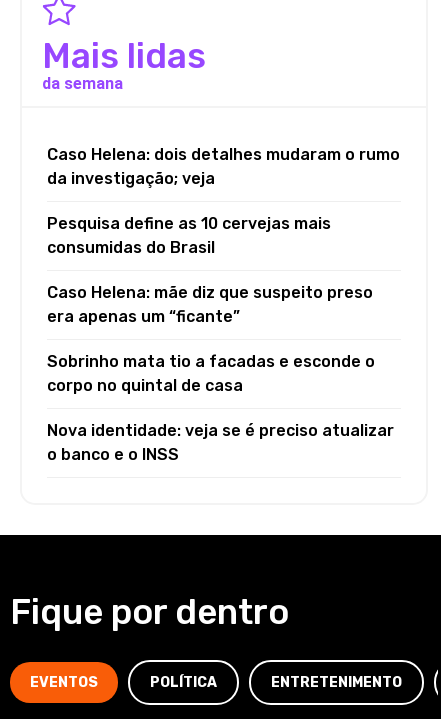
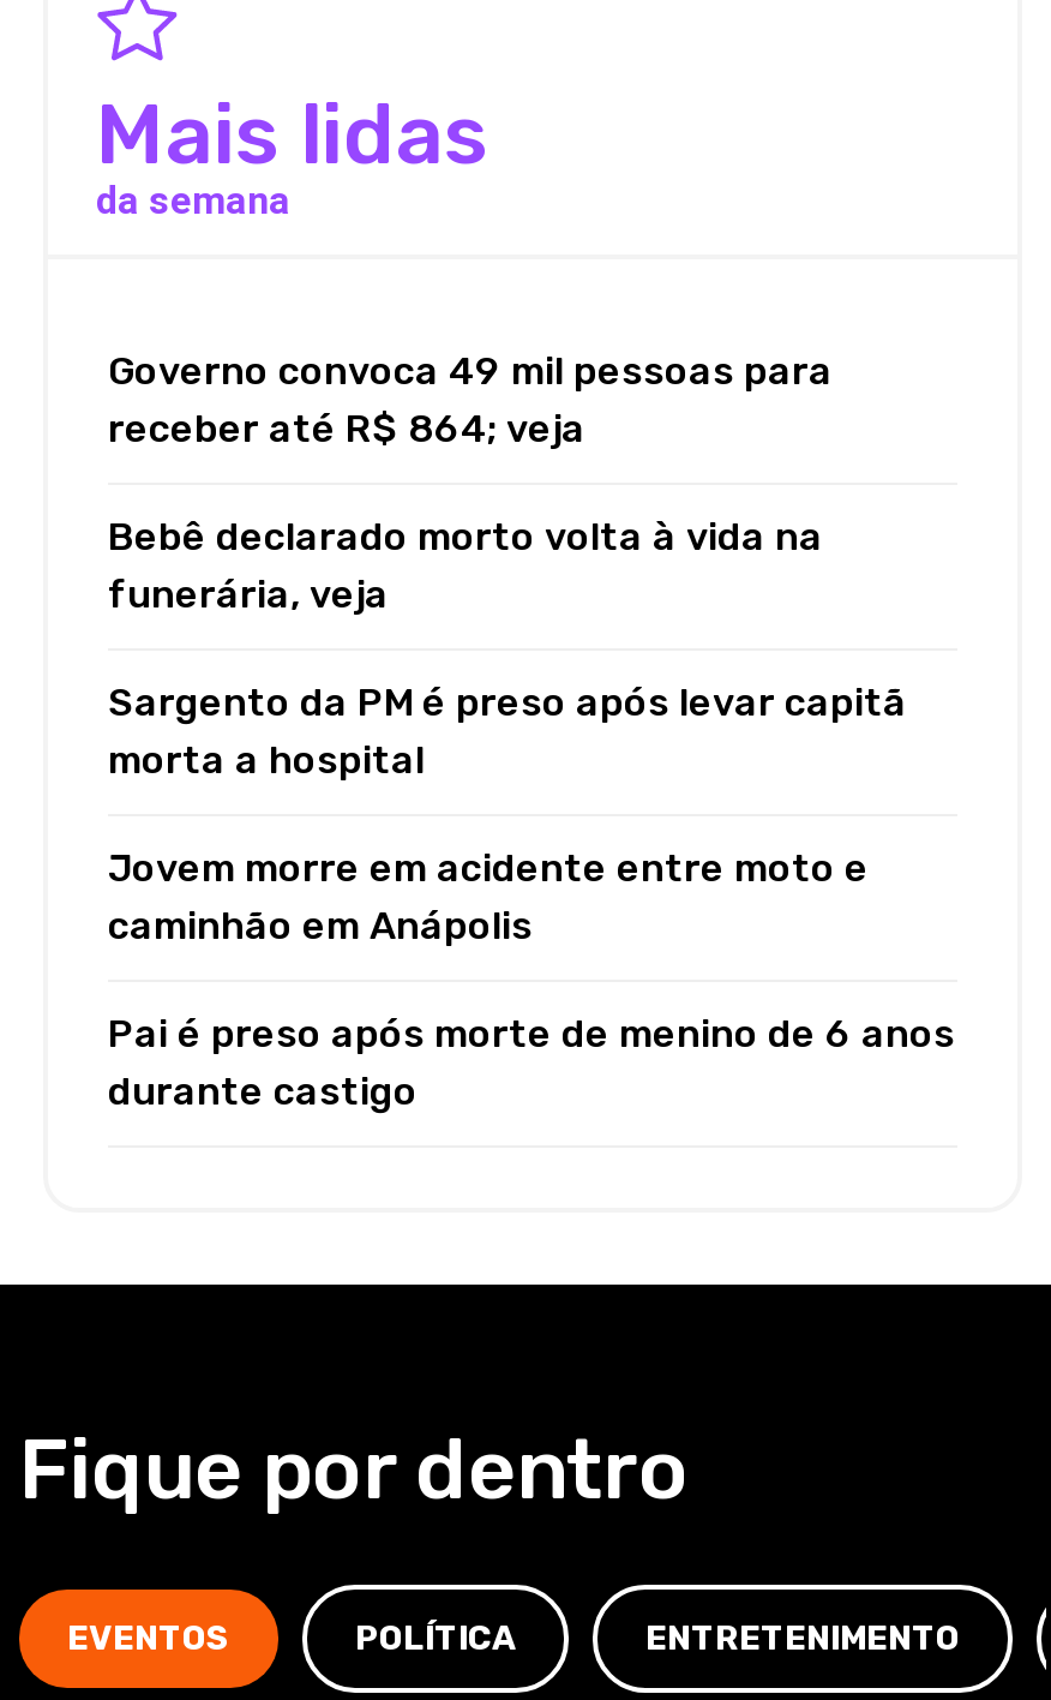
- Caso Helena: dois detalhes mudaram o rumo
- da investigação; veja
+ Governo convoca 49 mil pessoas para
+ receber até R$ 864; veja

- Pesquisa define as 10 cervejas mais
- consumidas do Brasil
+ Bebê declarado morto volta à vida na
+ funerária, veja

- Caso Helena: mãe diz que suspeito preso
- era apenas um “ficante”
+ Sargento da PM é preso após levar capitã
+ morta a hospital

- Sobrinho mata tio a facadas e esconde o
- corpo no quintal de casa
+ Jovem morre em acidente entre moto e
+ caminhão em Anápolis

- Nova identidade: veja se é preciso atualizar
- o banco e o INSS
+ Pai é preso após morte de menino de 6 anos
+ durante castigo
